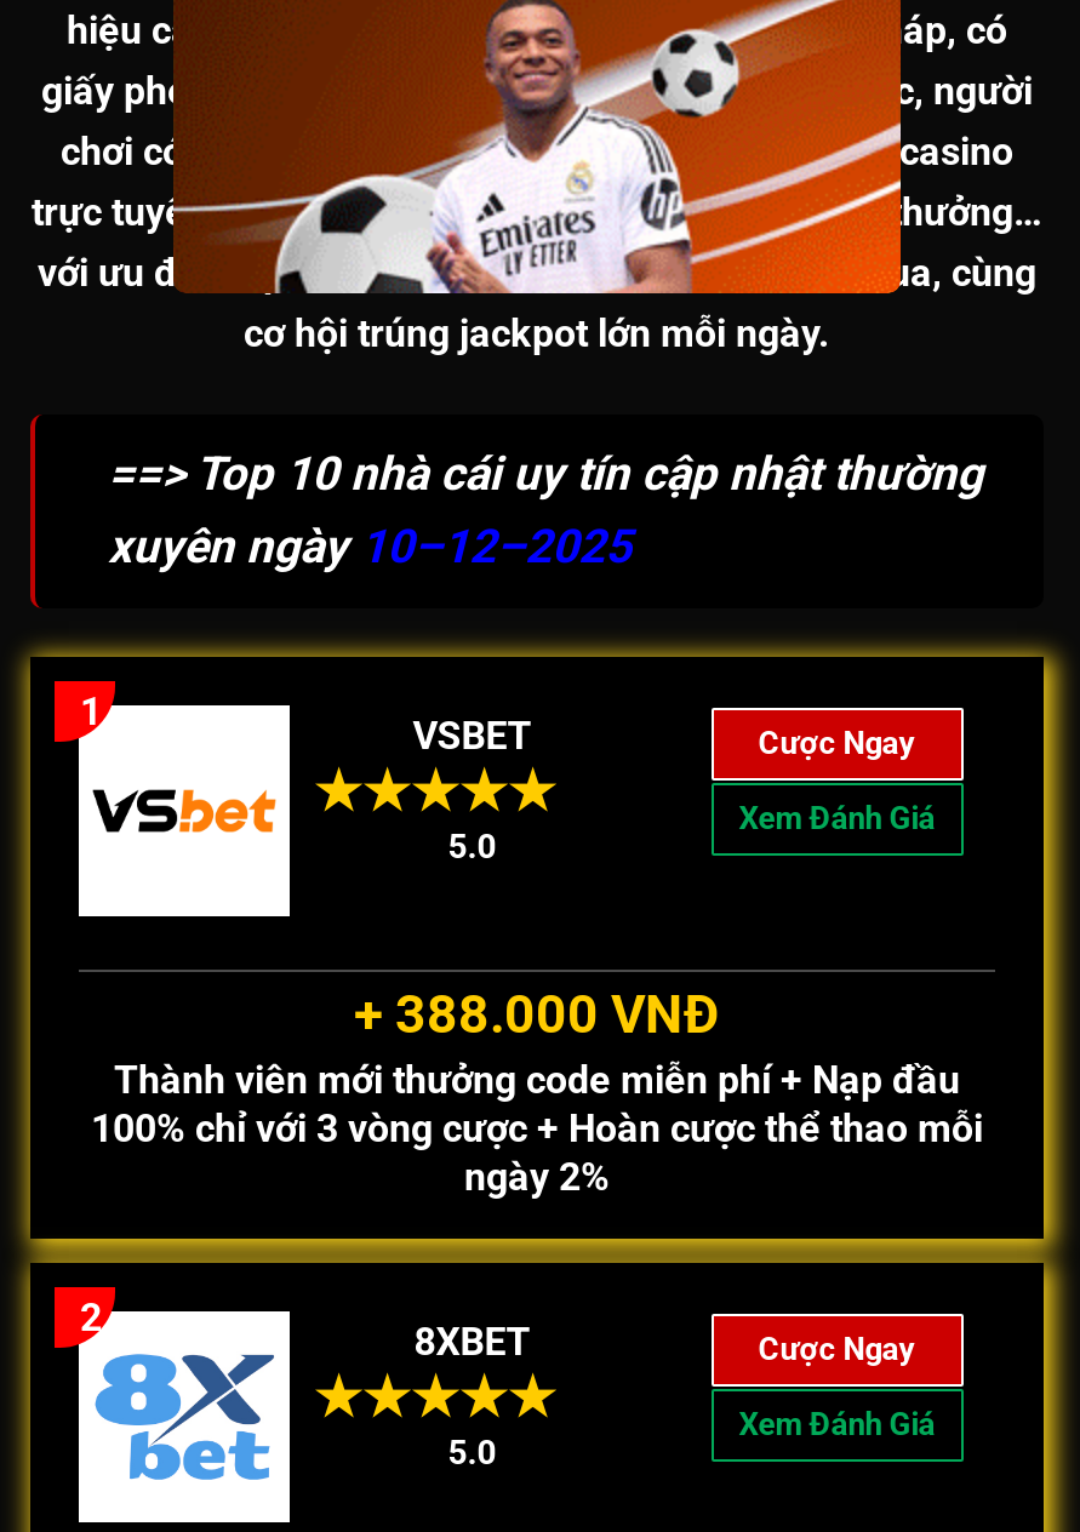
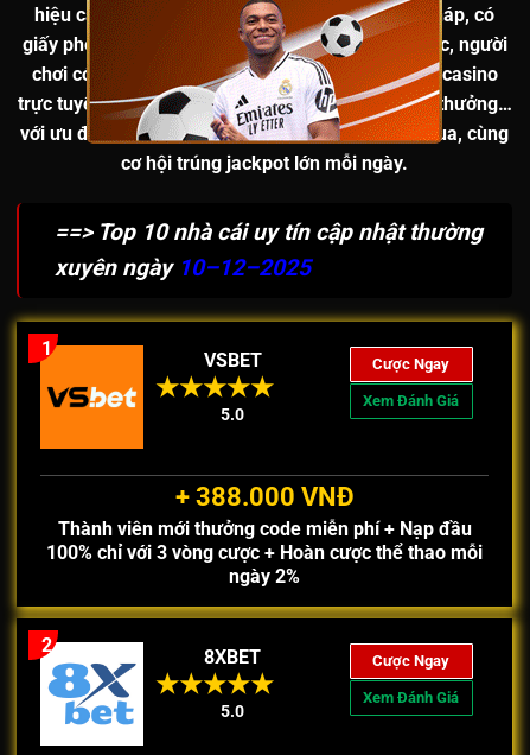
- [image]
+ [image]
